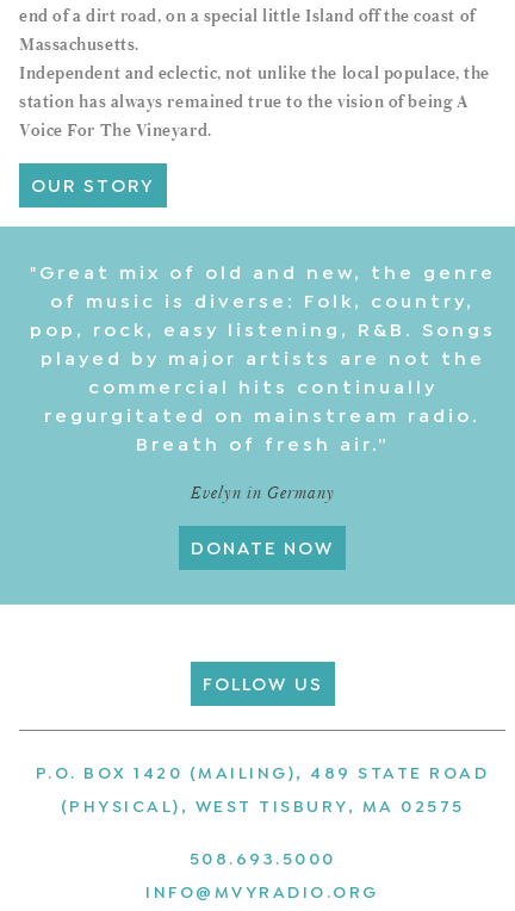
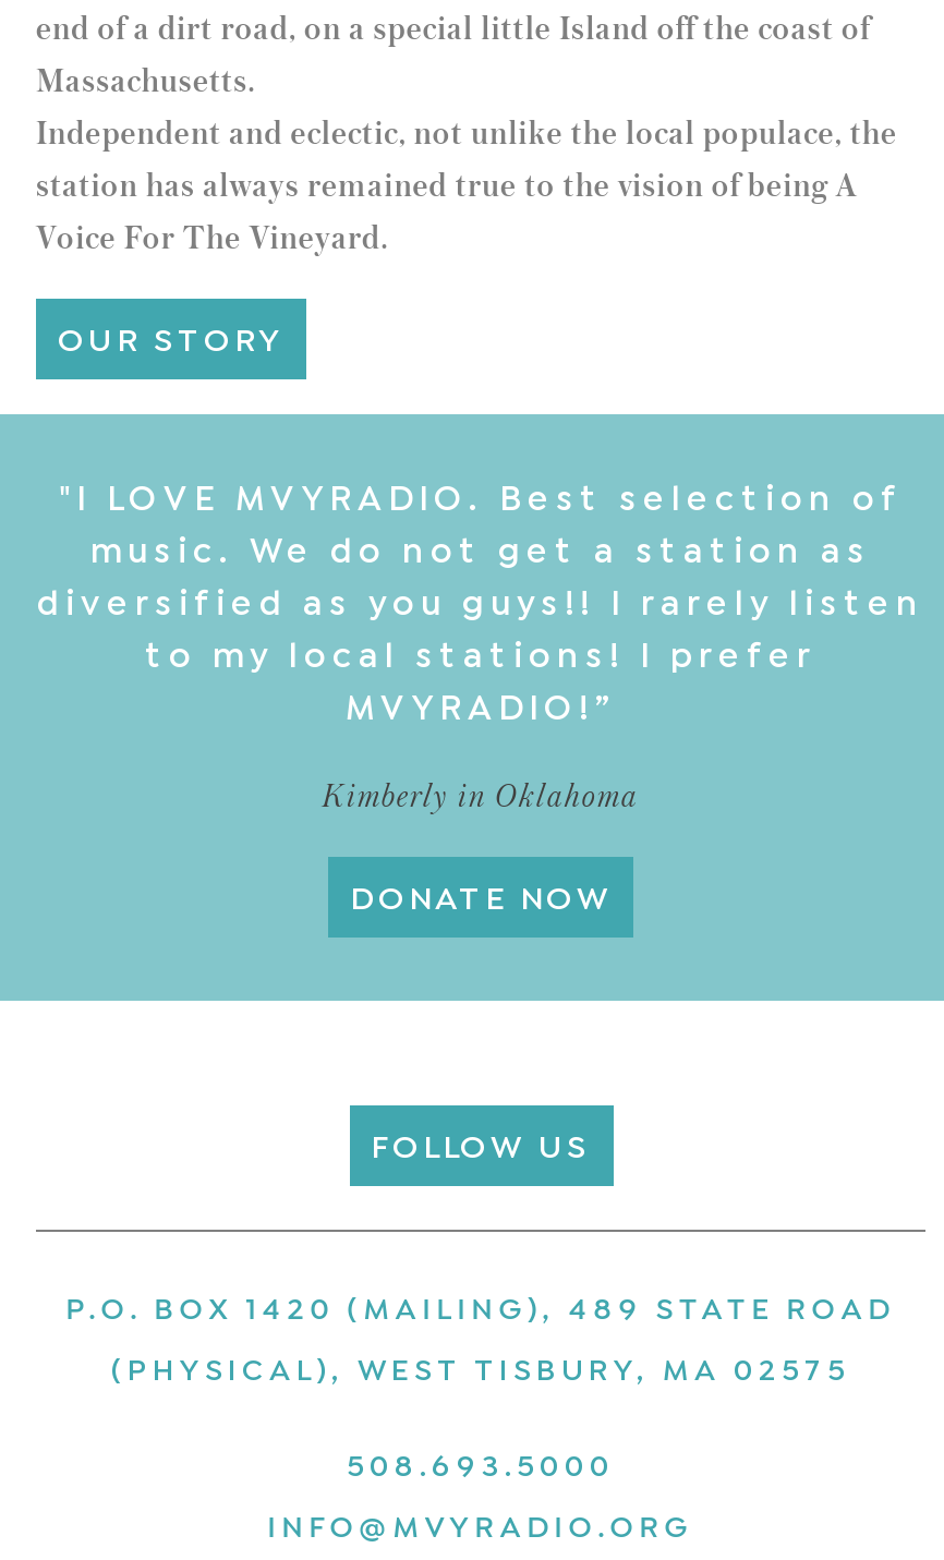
- "Great mix of old and new, the genre
- of music is diverse: Folk, country,
- pop, rock, easy listening, R&B. Songs
- played by major artists are not the
- commercial hits continually
- regurgitated on mainstream radio.
- Breath of fresh air.”
+ "I LOVE MVYRADIO. Best selection of
+ music. We do not get a station as
+ diversified as you guys!! I rarely listen
+ to my local stations! I prefer
+ MVYRADIO!”

- Evelyn in Germany
+ Kimberly in Oklahoma
